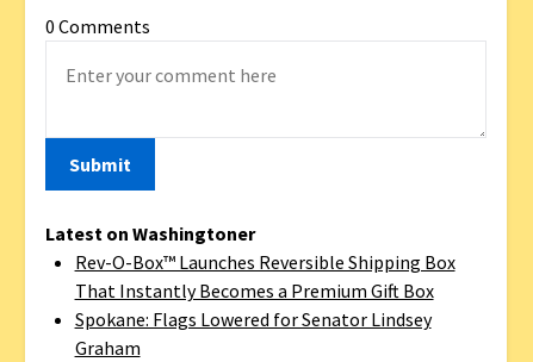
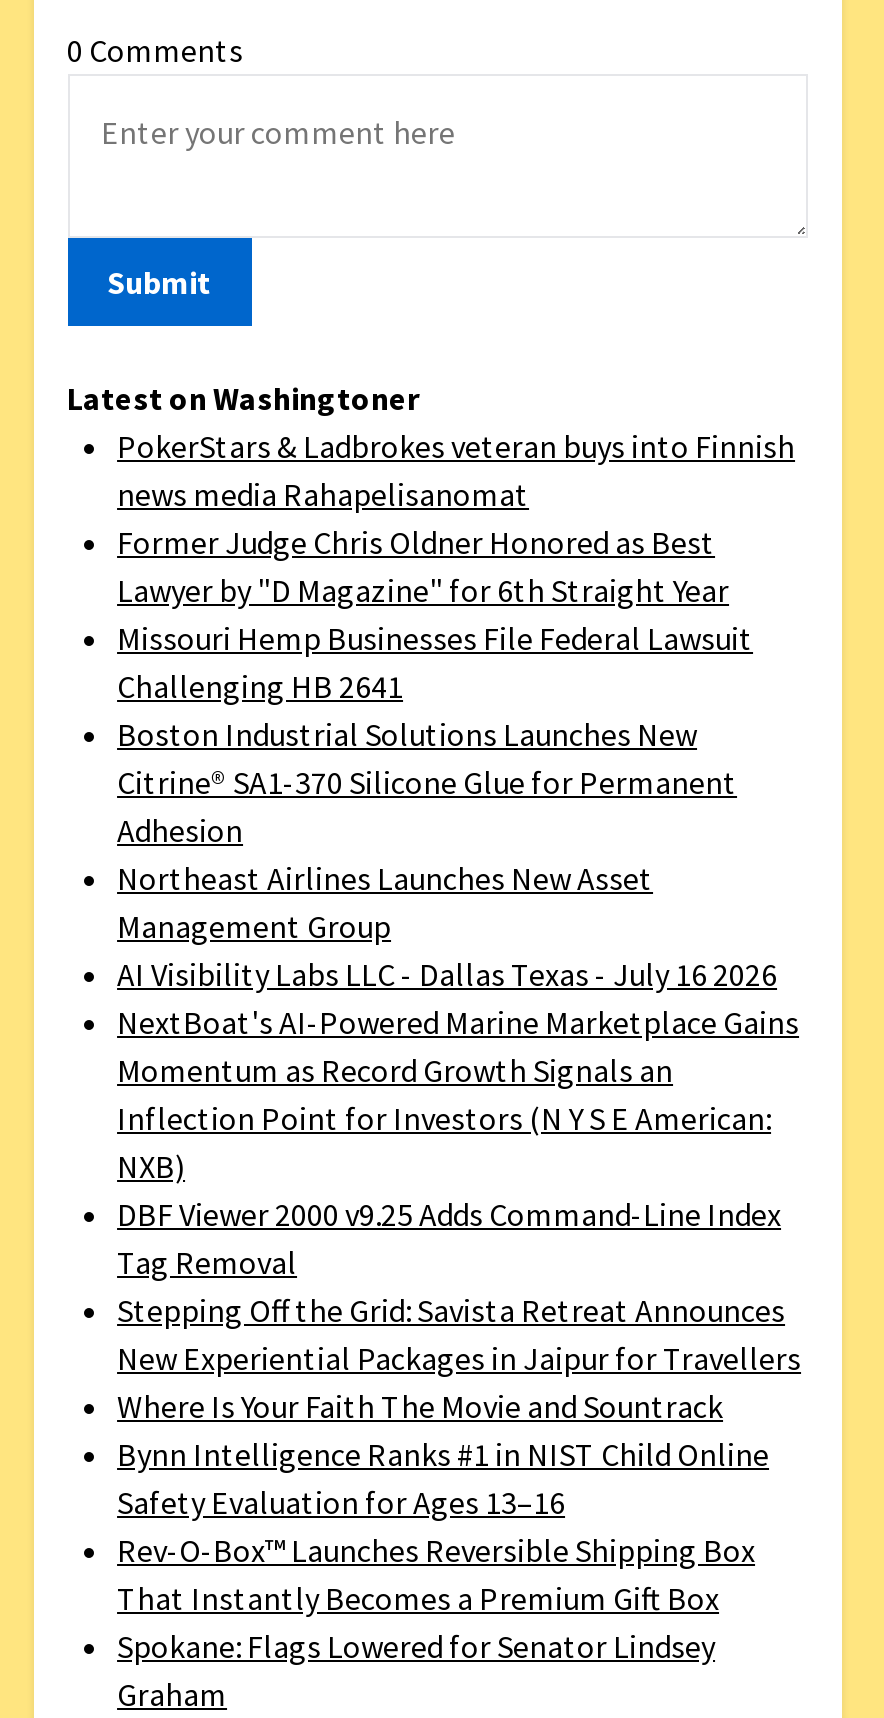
+ PokerStars & Ladbrokes veteran buys into Finnish
+ news media Rahapelisanomat
+ Former Judge Chris Oldner Honored as Best
+ Lawyer by "D Magazine" for 6th Straight Year
+ Missouri Hemp Businesses File Federal Lawsuit
+ Challenging HB 2641
+ Boston Industrial Solutions Launches New
+ Citrine® SA1-370 Silicone Glue for Permanent
+ Adhesion
+ Northeast Airlines Launches New Asset
+ Management Group
+ AI Visibility Labs LLC - Dallas Texas - July 16 2026
+ NextBoat's AI-Powered Marine Marketplace Gains
+ Momentum as Record Growth Signals an
+ Inflection Point for Investors (N Y S E American:
+ NXB)
+ DBF Viewer 2000 v9.25 Adds Command-Line Index
+ Tag Removal
+ Stepping Off the Grid: Savista Retreat Announces
+ New Experiential Packages in Jaipur for Travellers
+ Where Is Your Faith The Movie and Sountrack
+ Bynn Intelligence Ranks #1 in NIST Child Online
+ Safety Evaluation for Ages 13–16
